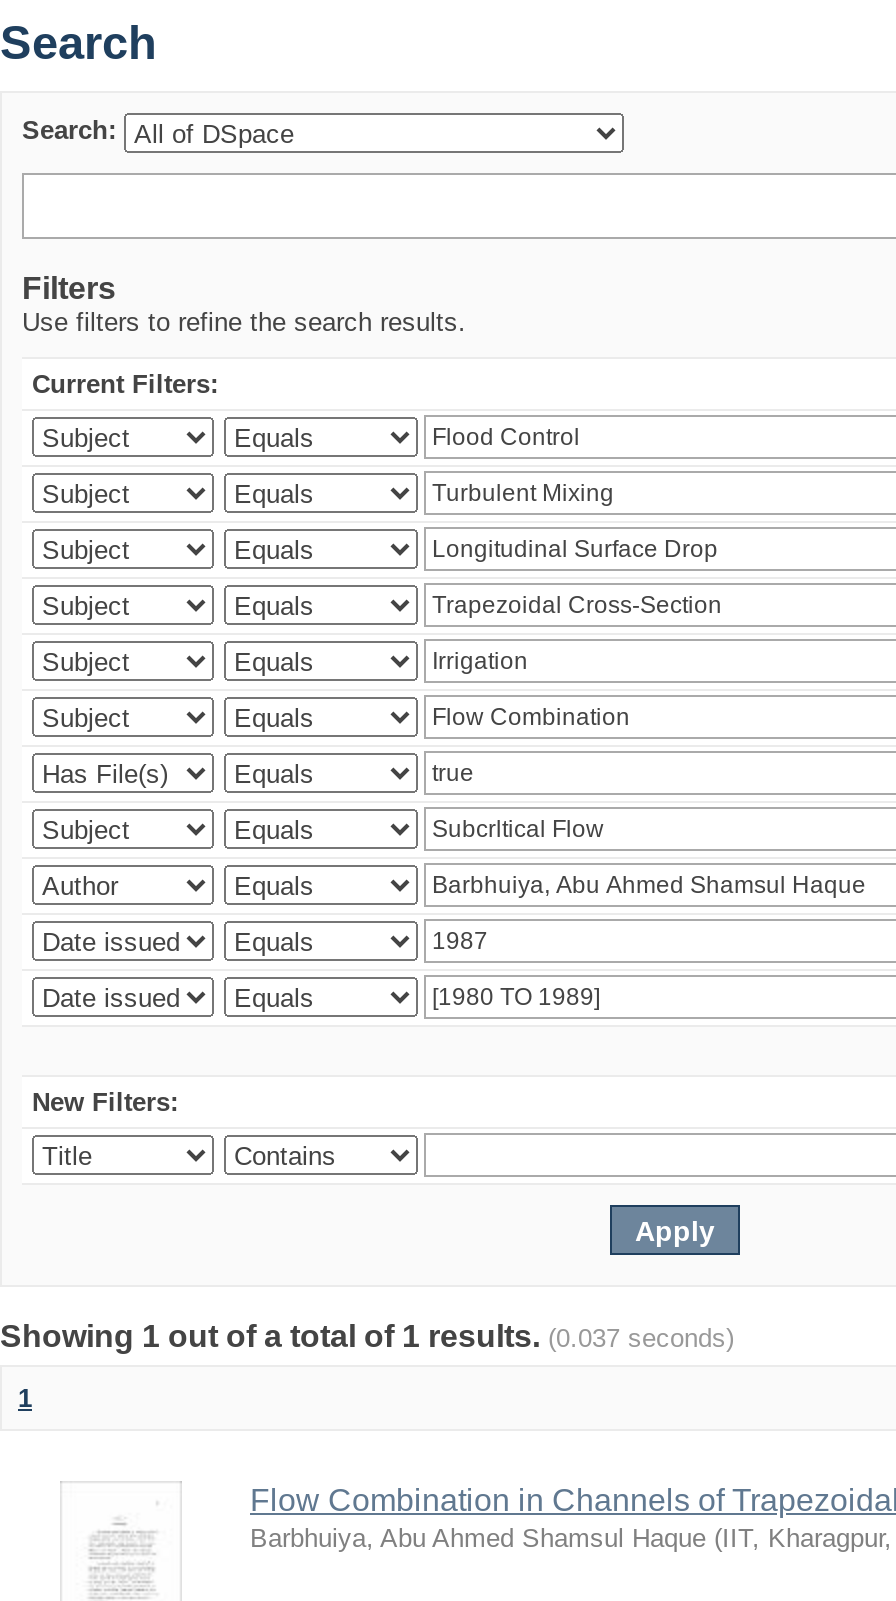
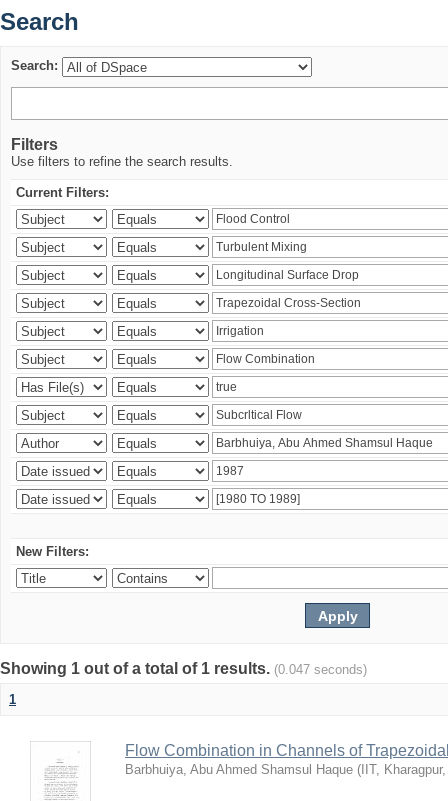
- Showing 1 out of a total of 1 results. (0.037 seconds)
+ Showing 1 out of a total of 1 results. (0.047 seconds)
